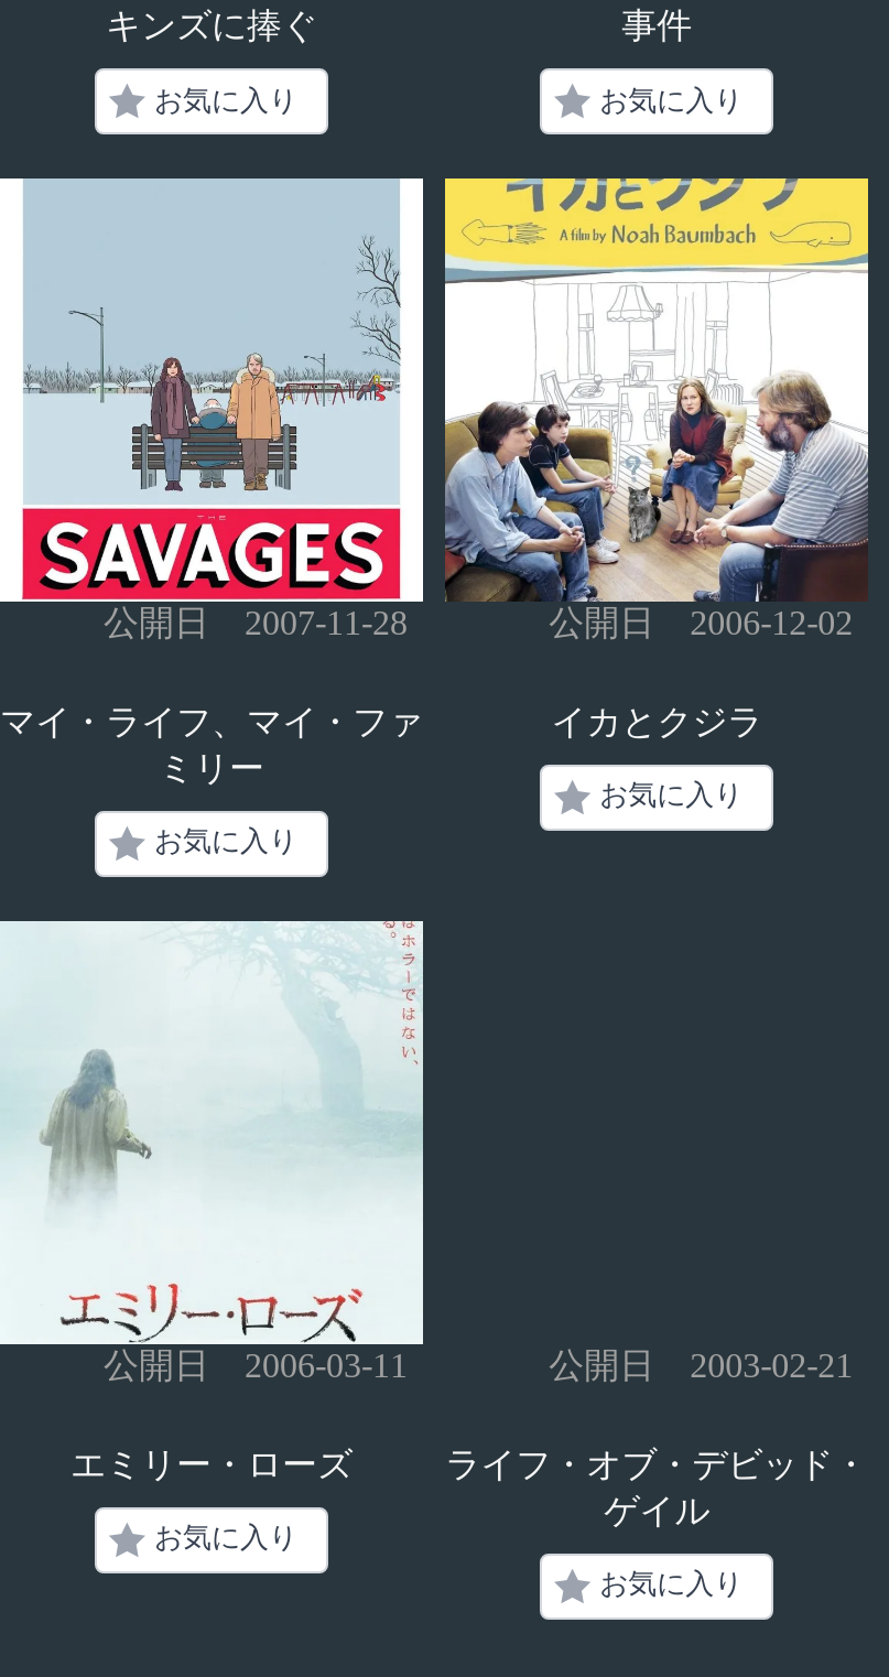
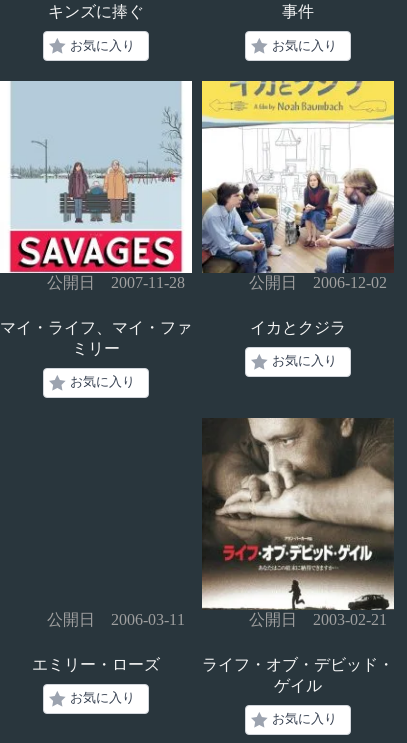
+ [image]

- [image]
